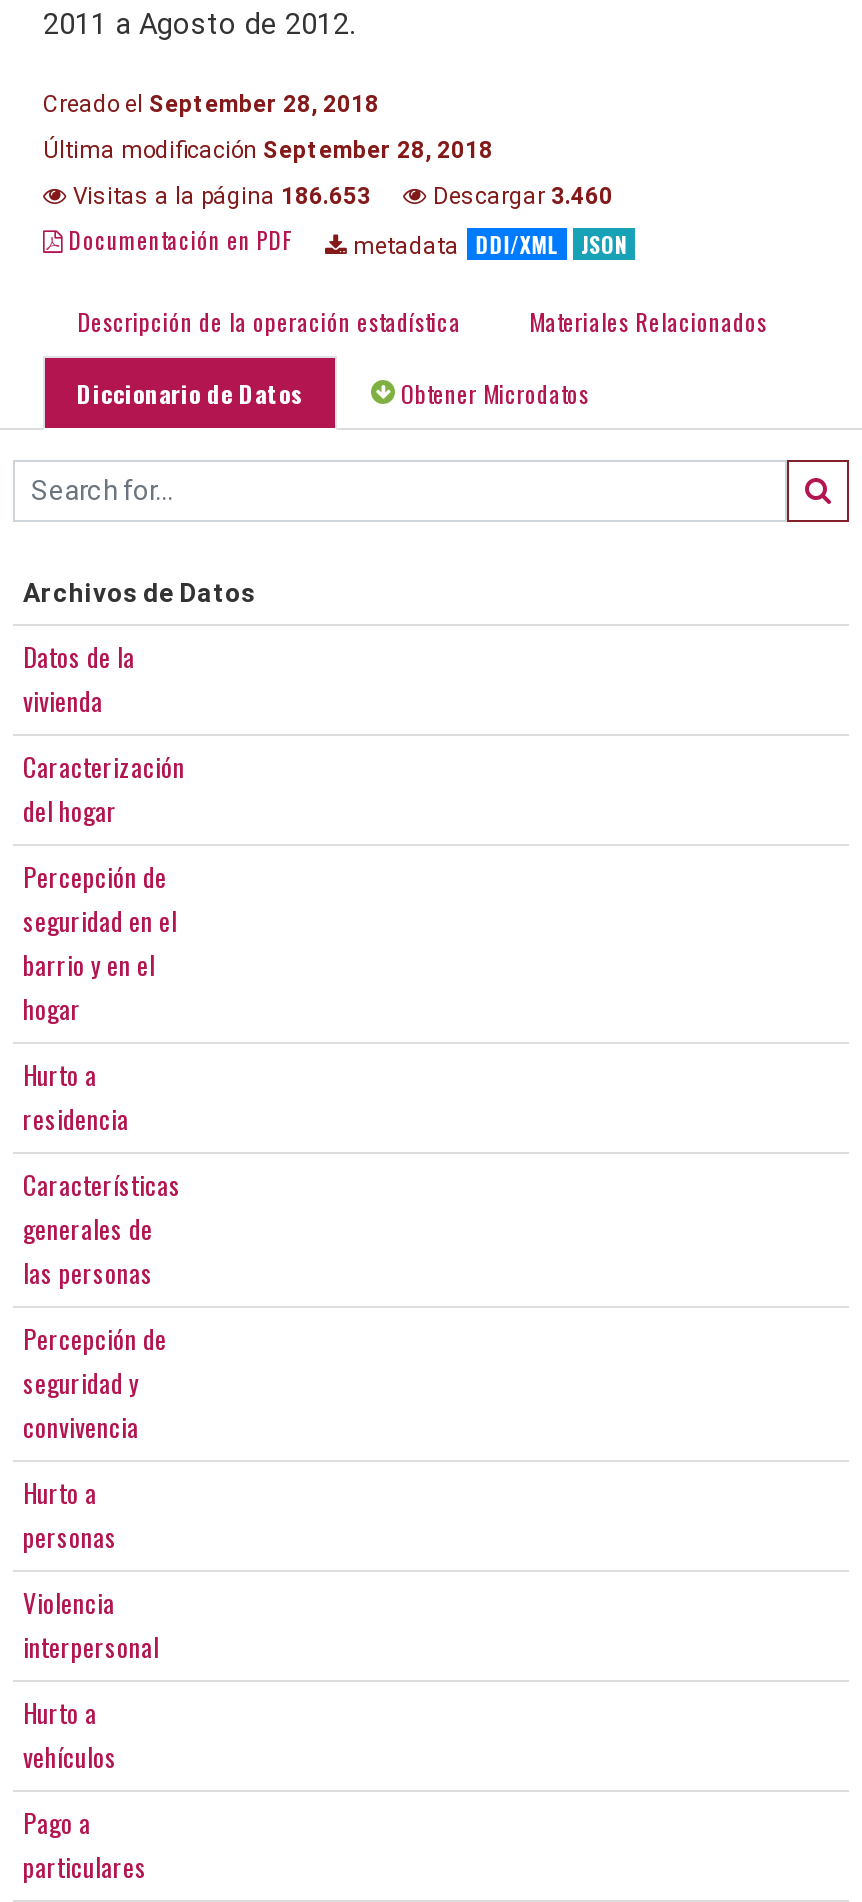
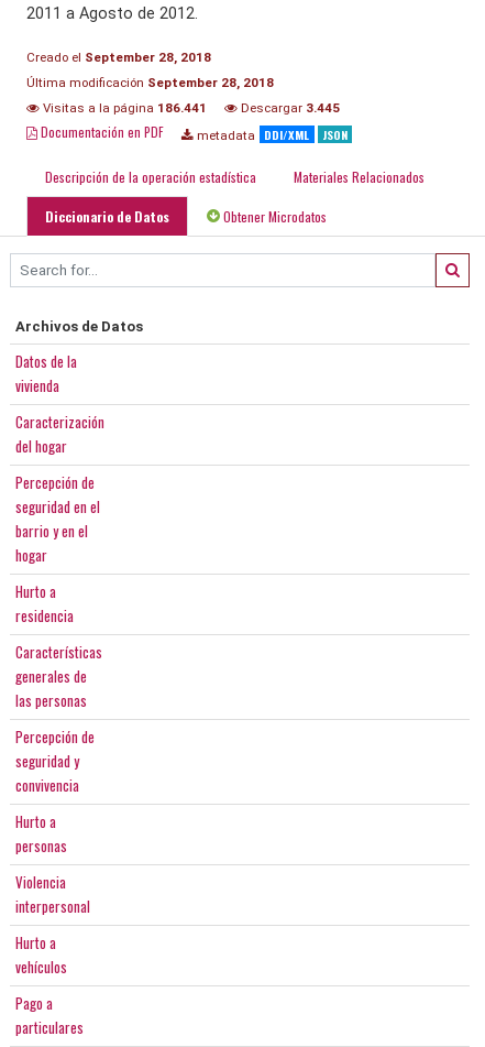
- Visitas a la página 186.653
+ Visitas a la página 186.441

- Descargar 3.460
+ Descargar 3.445
